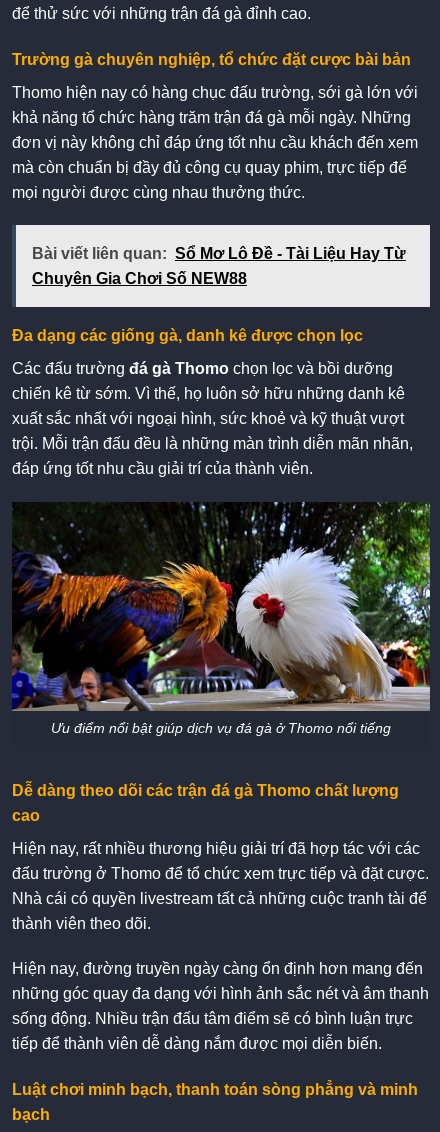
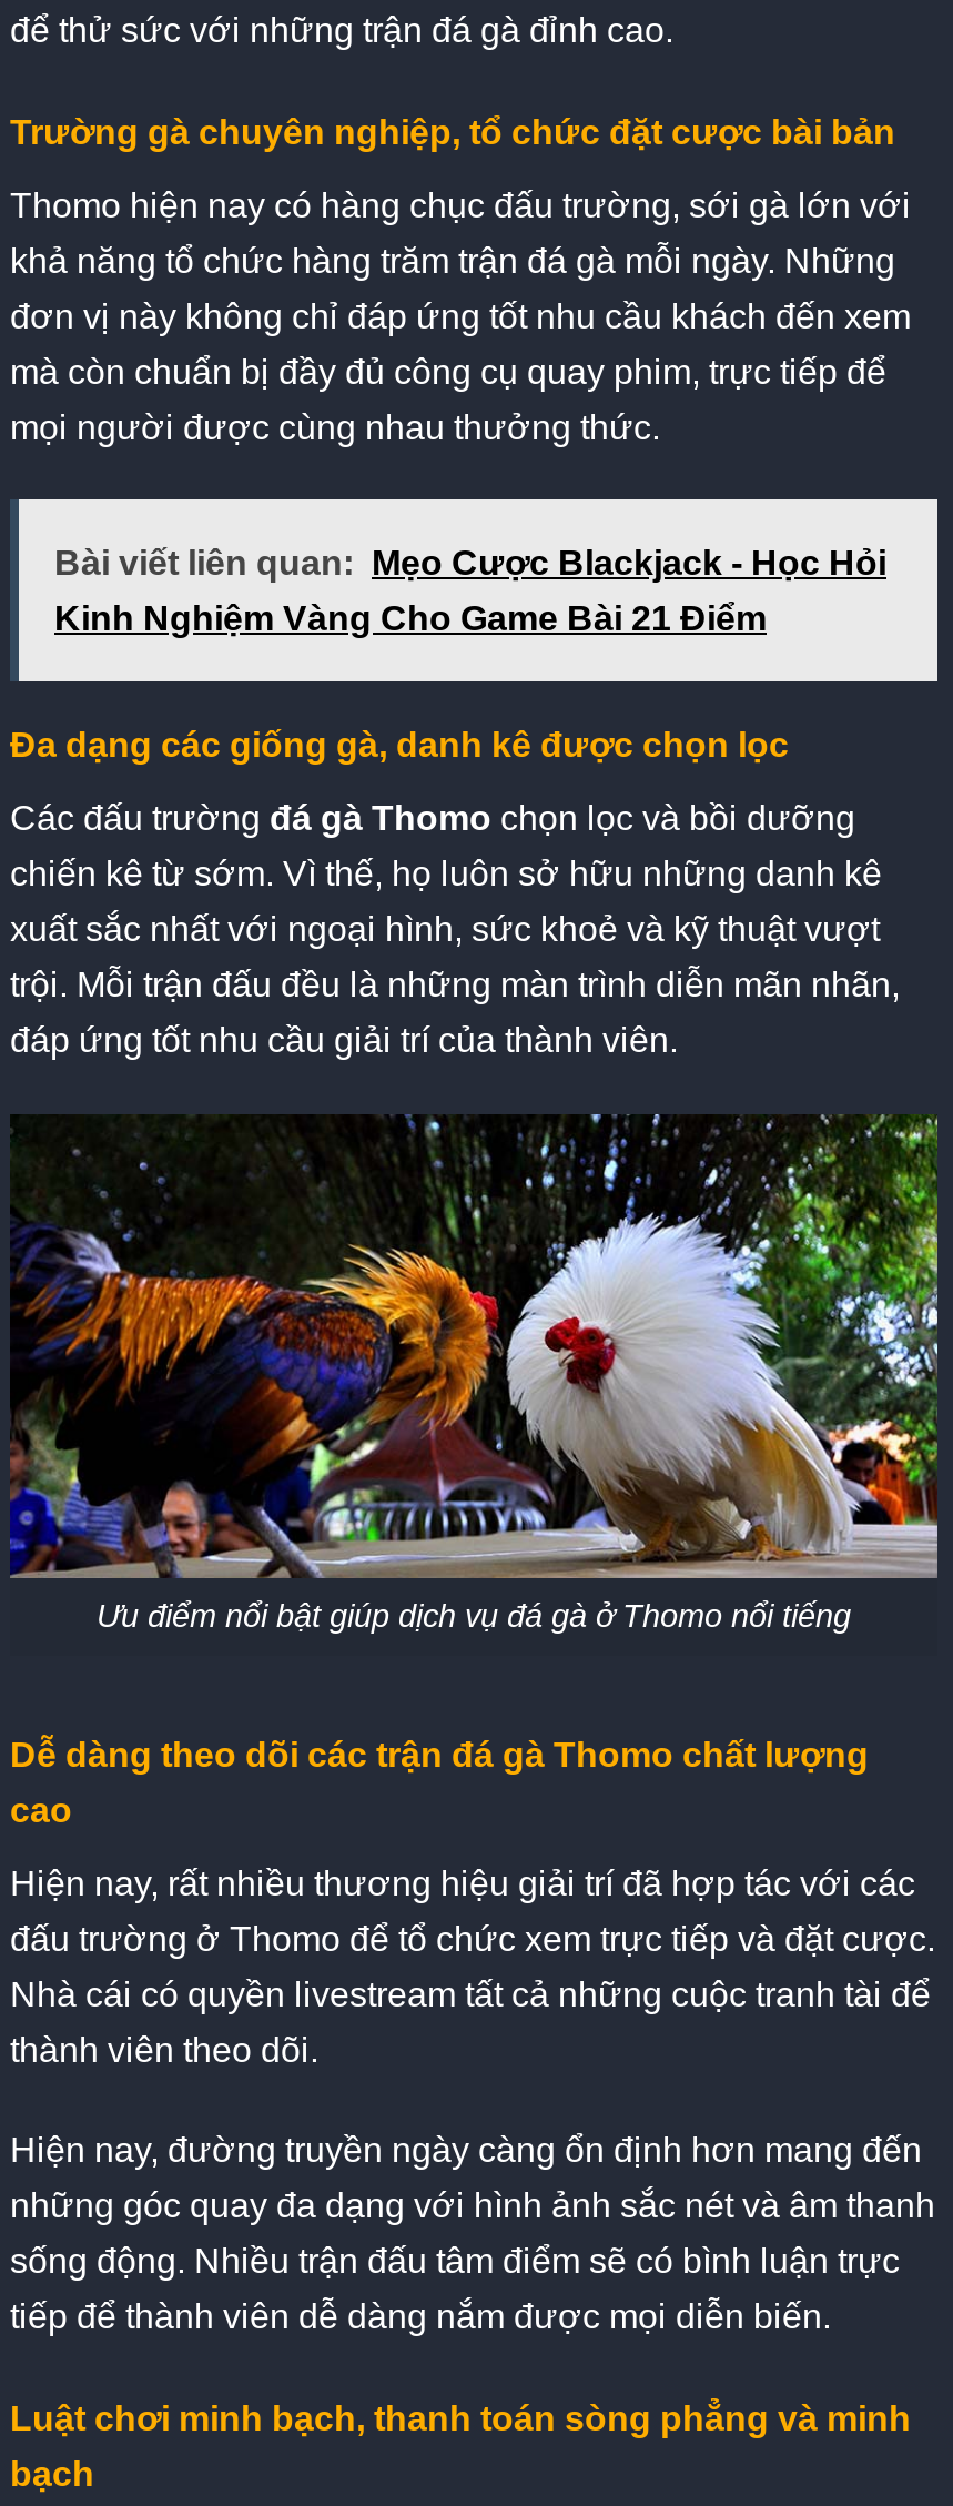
- Bài viết liên quan: Sổ Mơ Lô Đề - Tài Liệu Hay Từ
+ Bài viết liên quan: Mẹo Cược Blackjack - Học Hỏi

- Chuyên Gia Chơi Số NEW88
+ Kinh Nghiệm Vàng Cho Game Bài 21 Điểm
